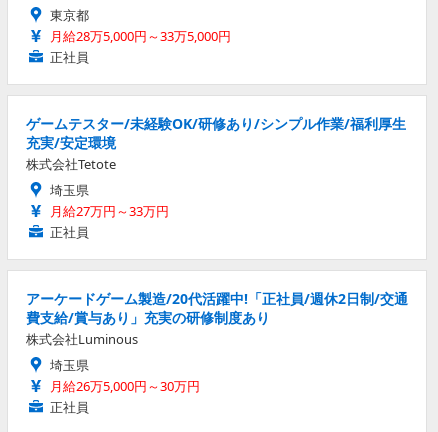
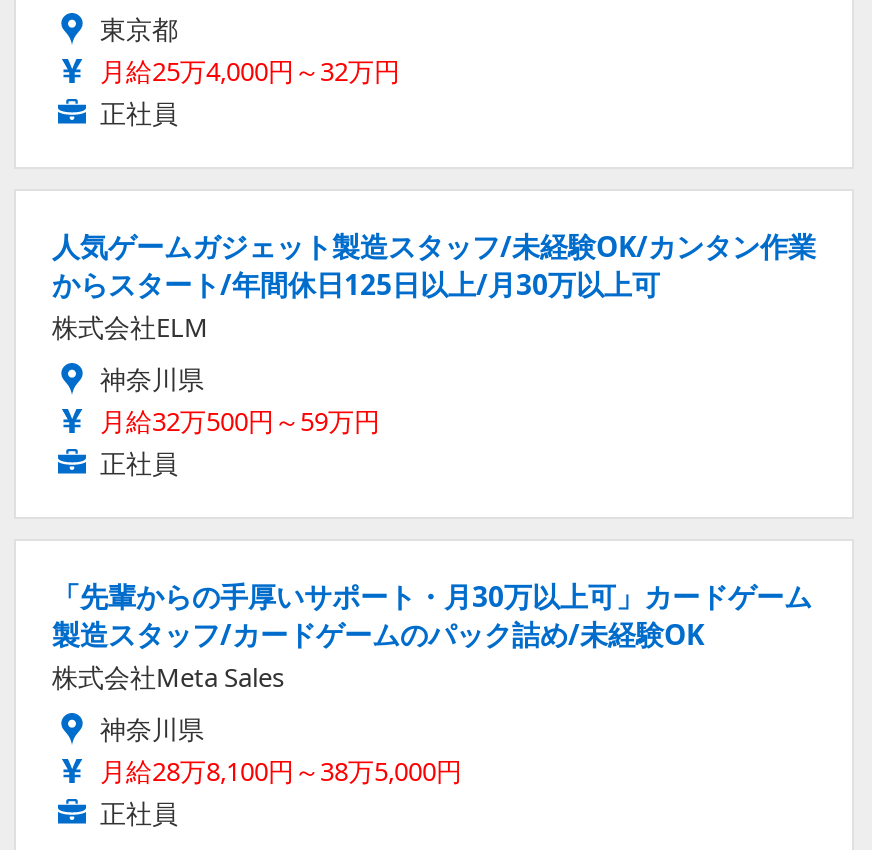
- 月給28万5,000円～33万5,000円
+ 月給25万4,000円～32万円

- ゲームテスター/未経験OK/研修あり/シンプル作業/福利厚生
- 充実/安定環境
- 株式会社Tetote
- 埼玉県
- 月給27万円～33万円
+ 人気ゲームガジェット製造スタッフ/未経験OK/カンタン作業
+ からスタート/年間休日125日以上/月30万以上可
+ 株式会社ELM
+ 神奈川県
+ 月給32万500円～59万円

- アーケードゲーム製造/20代活躍中!「正社員/週休2日制/交通
- 費支給/賞与あり」充実の研修制度あり
- 株式会社Luminous
- 埼玉県
- 月給26万5,000円～30万円
+ 「先輩からの手厚いサポート・月30万以上可」カードゲーム
+ 製造スタッフ/カードゲームのパック詰め/未経験OK
+ 株式会社Meta Sales
+ 神奈川県
+ 月給28万8,100円～38万5,000円
